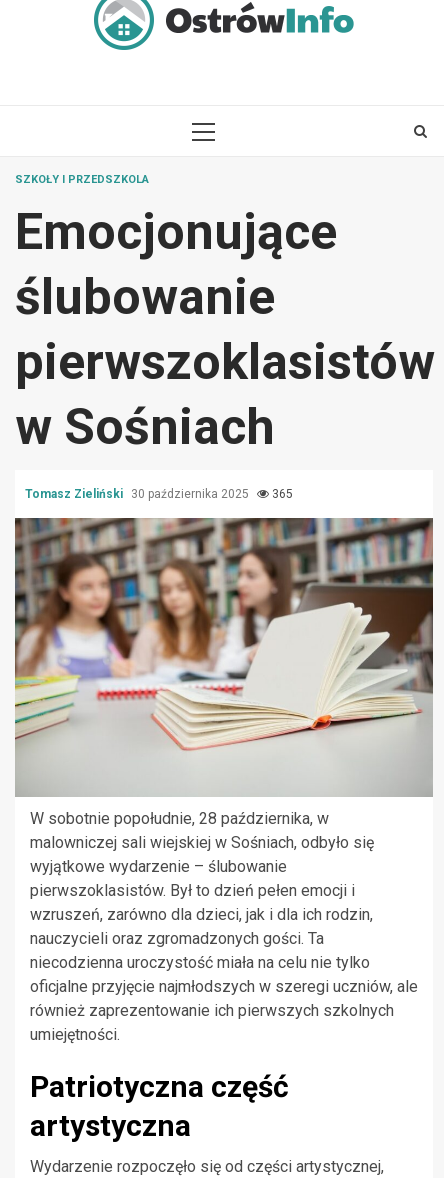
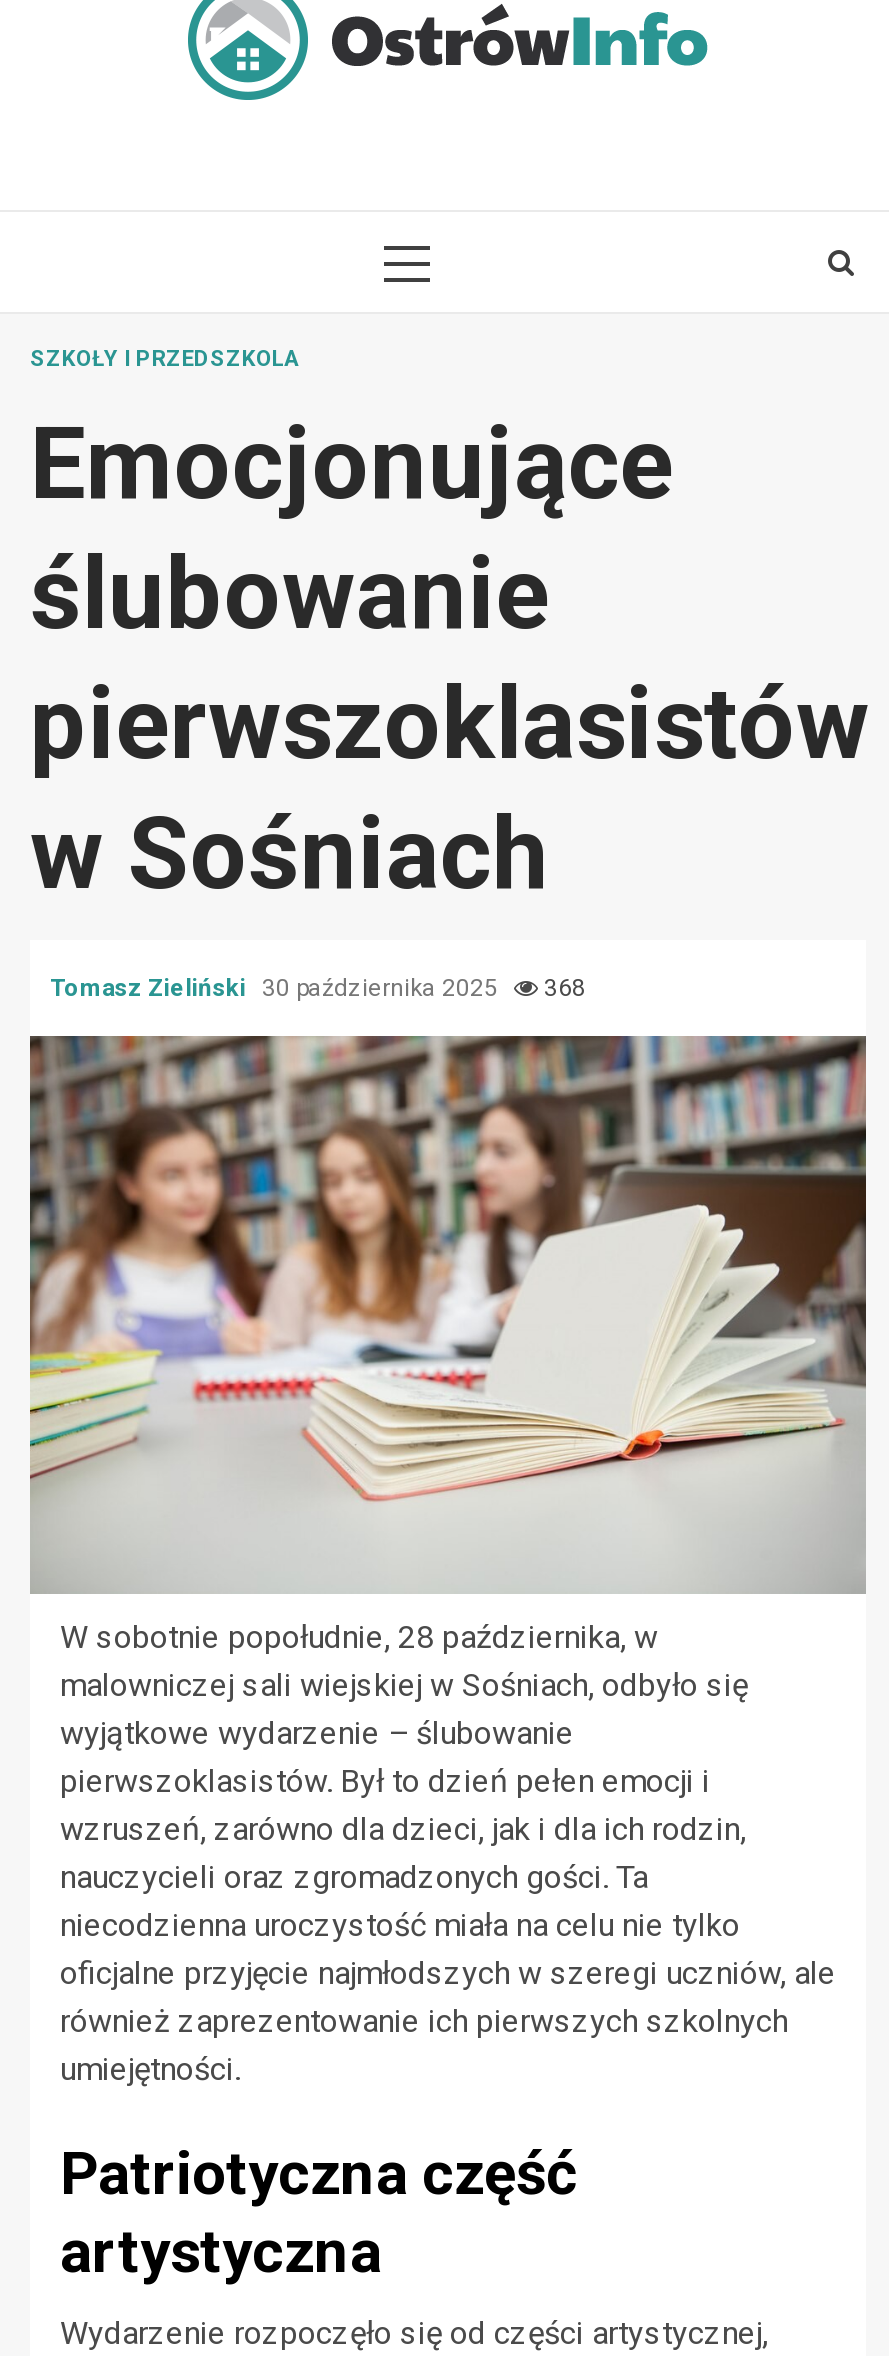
- Tomasz Zieliński 30 października 2025 365
+ Tomasz Zieliński 30 października 2025 368
